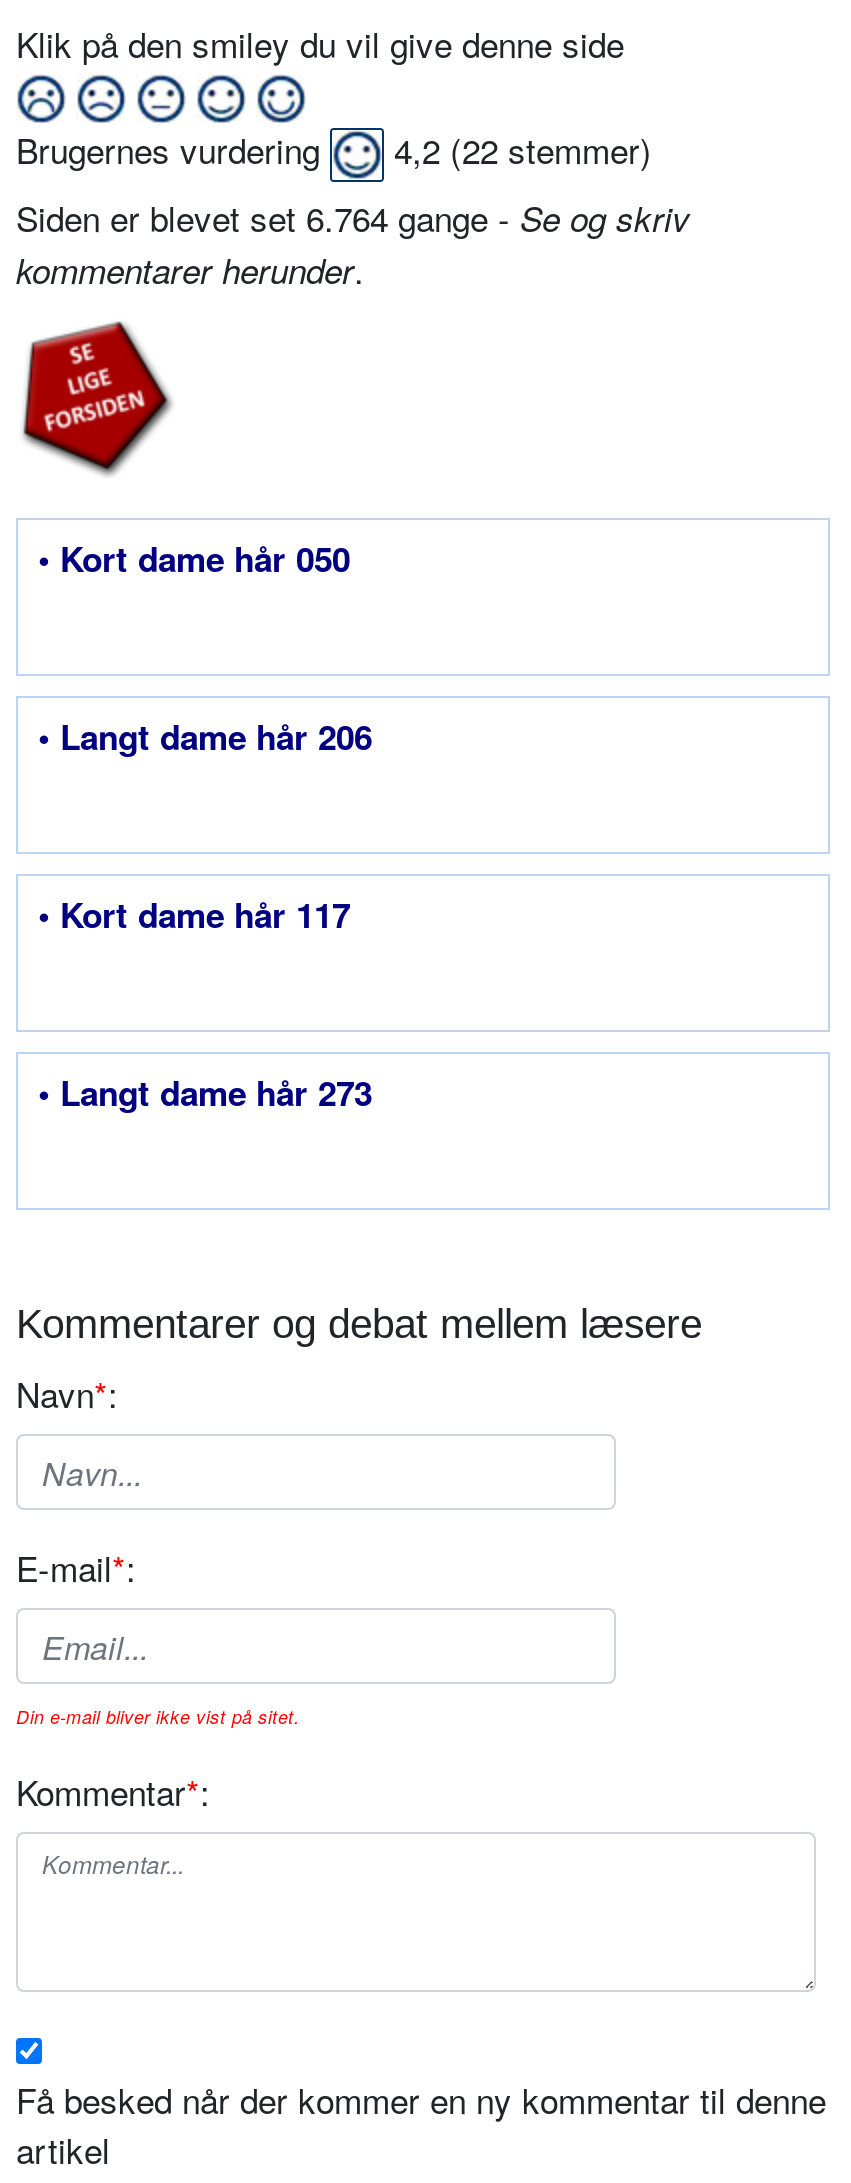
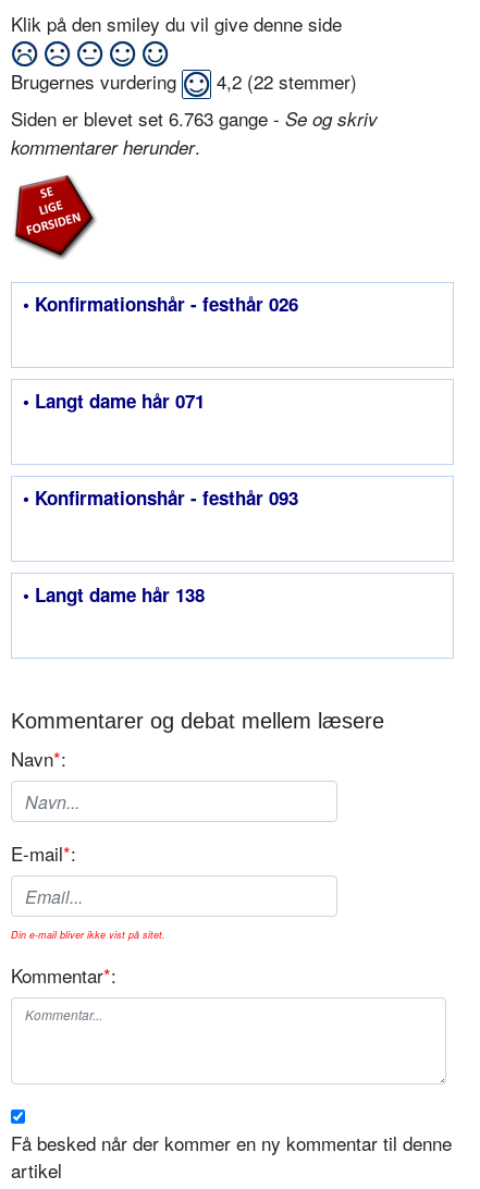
- Siden er blevet set 6.764 gange - Se og skriv
+ Siden er blevet set 6.763 gange - Se og skriv

- • Kort dame hår 050
+ • Konfirmationshår - festhår 026

- • Langt dame hår 206
+ • Langt dame hår 071

- • Kort dame hår 117
+ • Konfirmationshår - festhår 093

- • Langt dame hår 273
+ • Langt dame hår 138
